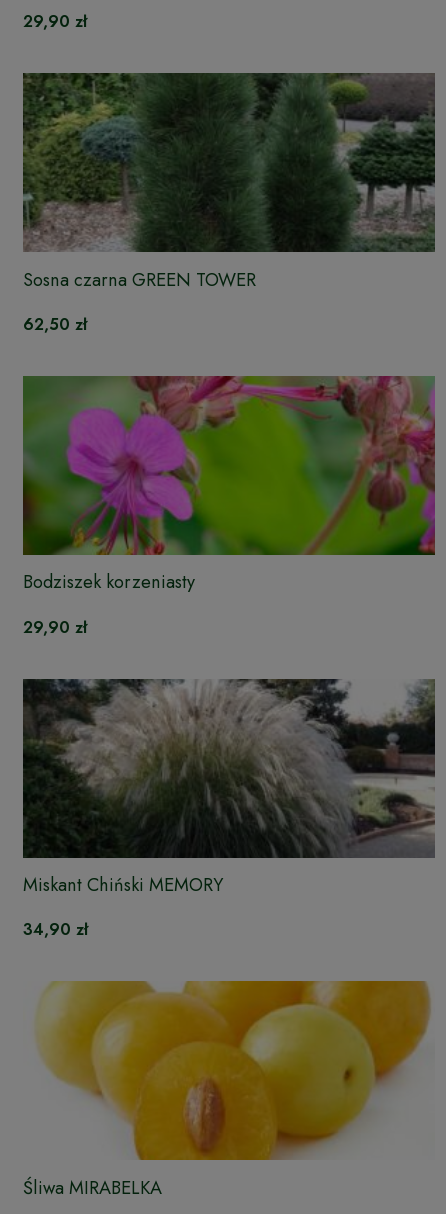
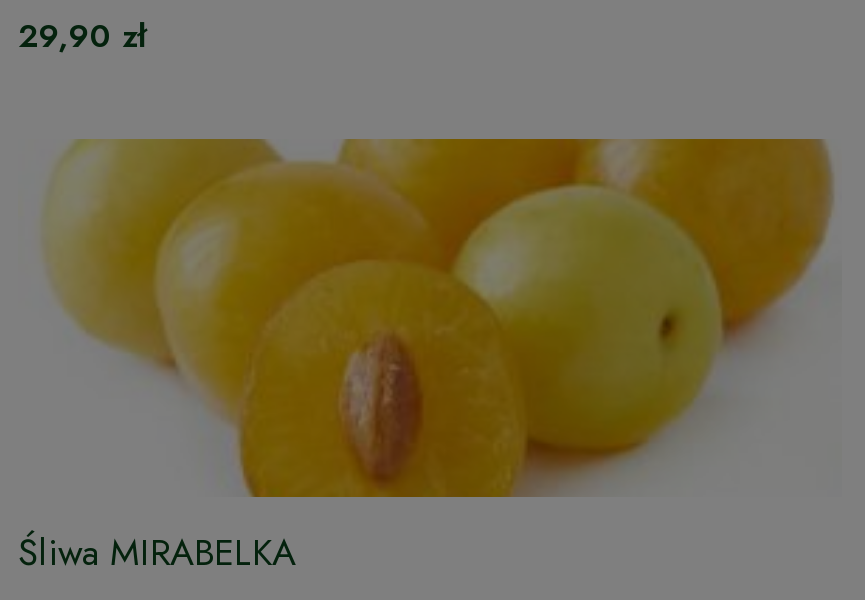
- [image]
- Sosna czarna GREEN TOWER
- 62,50 zł

- [image]
- Bodziszek korzeniasty
- 29,90 zł

- [image]
- Miskant Chiński MEMORY
- 34,90 zł
